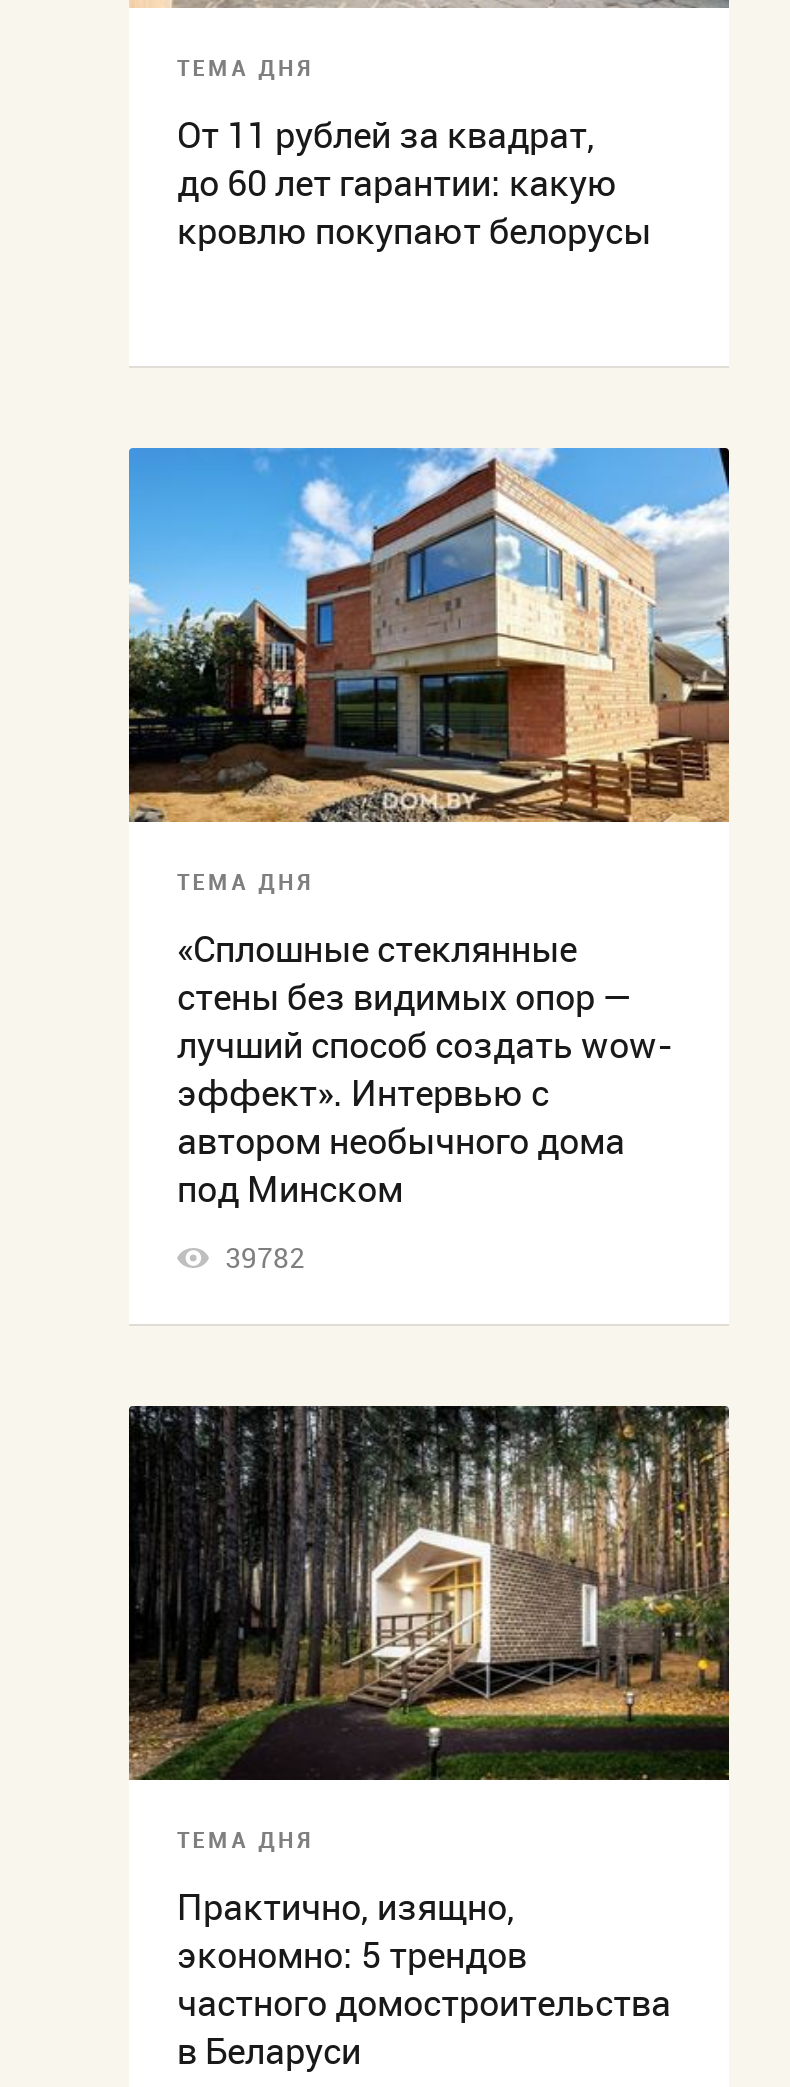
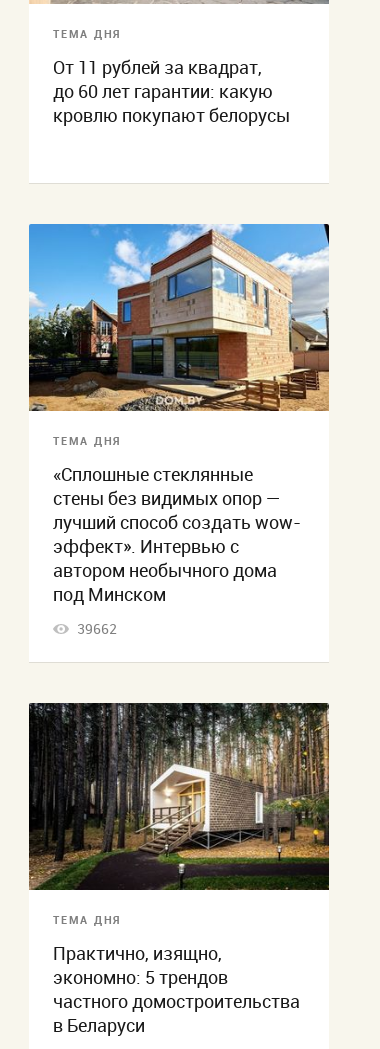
- 39782
+ 39662
